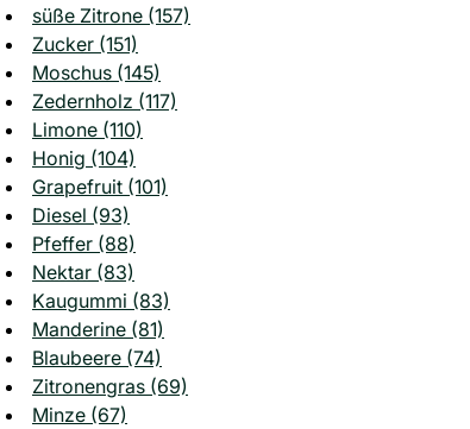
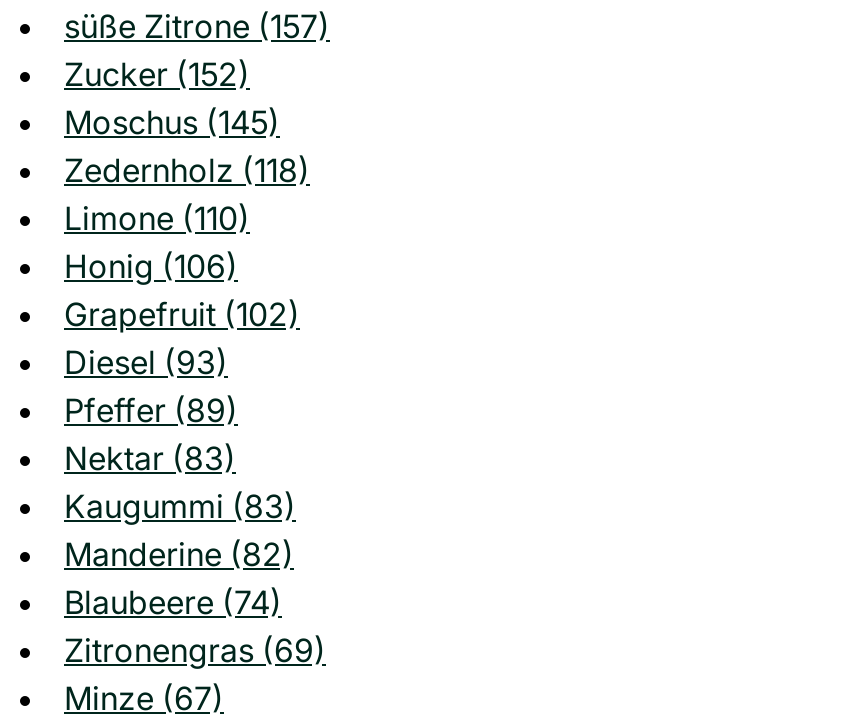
- Zucker (151)
+ Zucker (152)

- Zedernholz (117)
+ Zedernholz (118)

- Honig (104)
+ Honig (106)

- Grapefruit (101)
+ Grapefruit (102)

- Pfeffer (88)
+ Pfeffer (89)

- Manderine (81)
+ Manderine (82)
